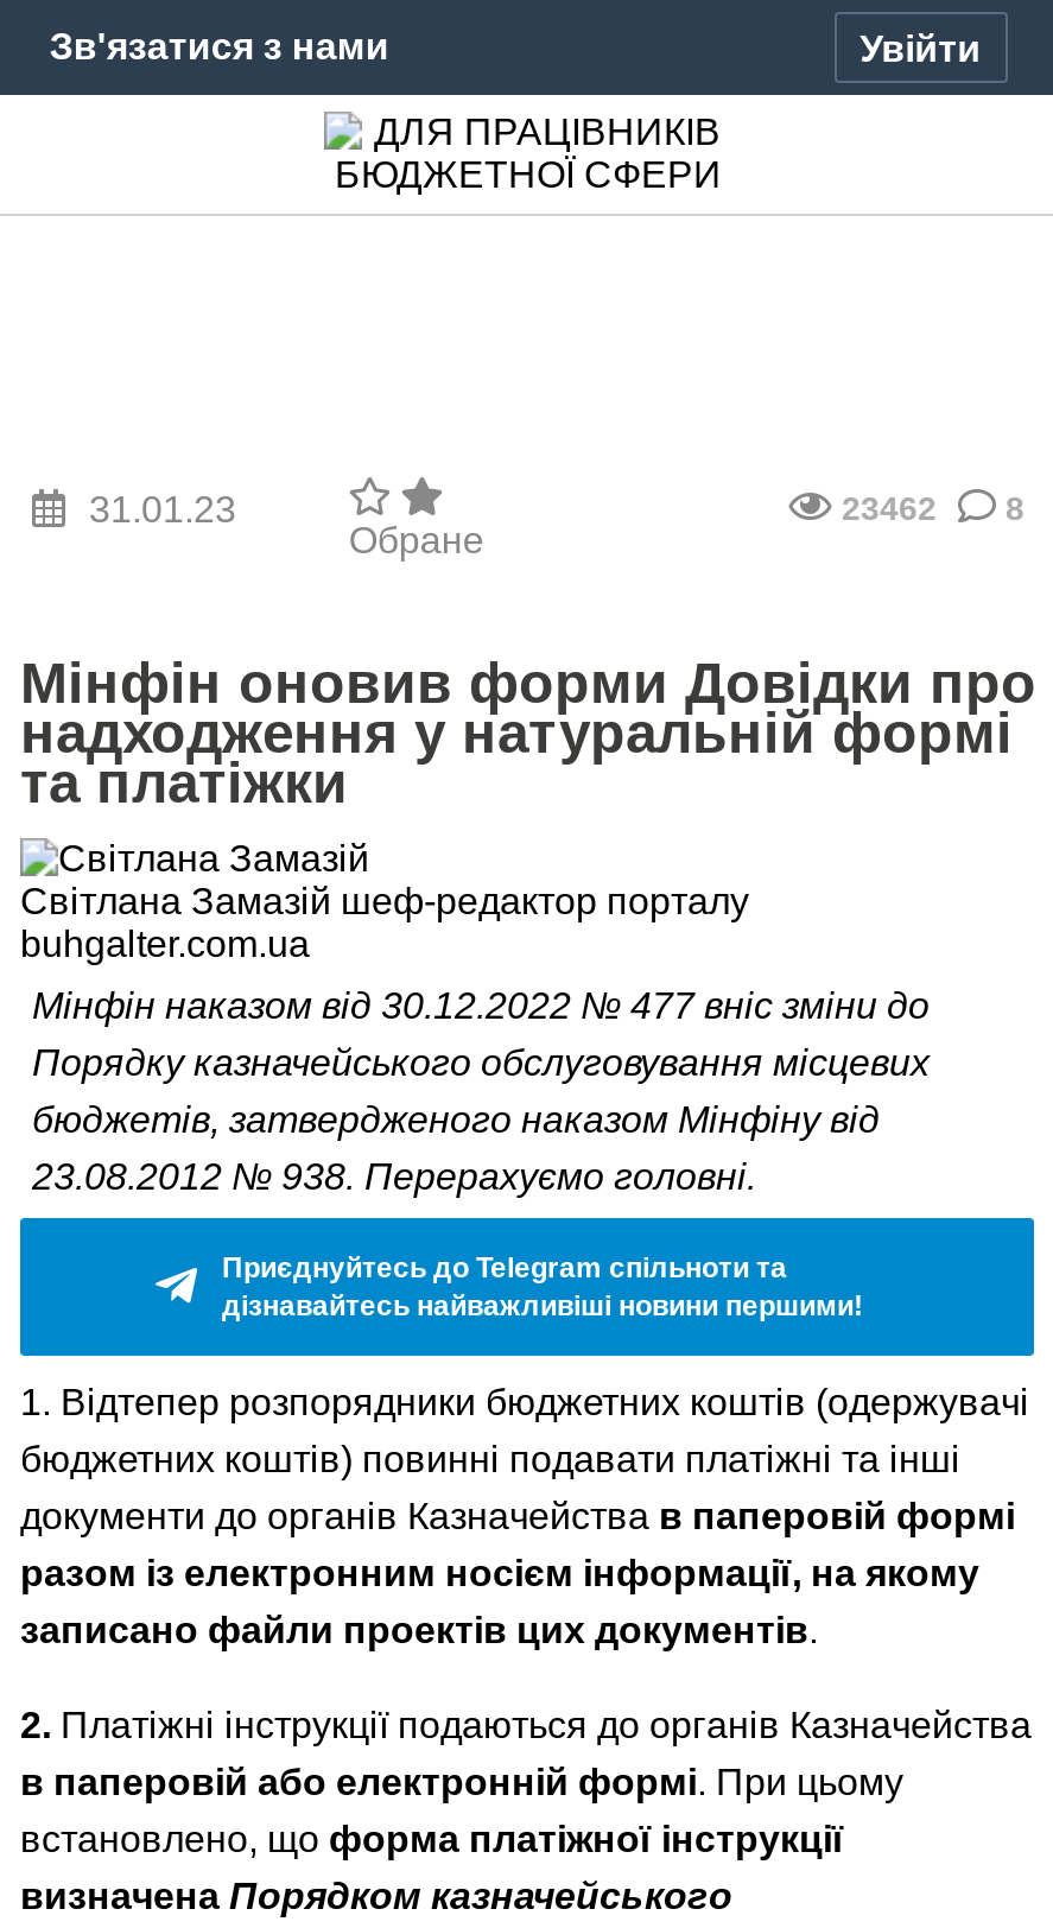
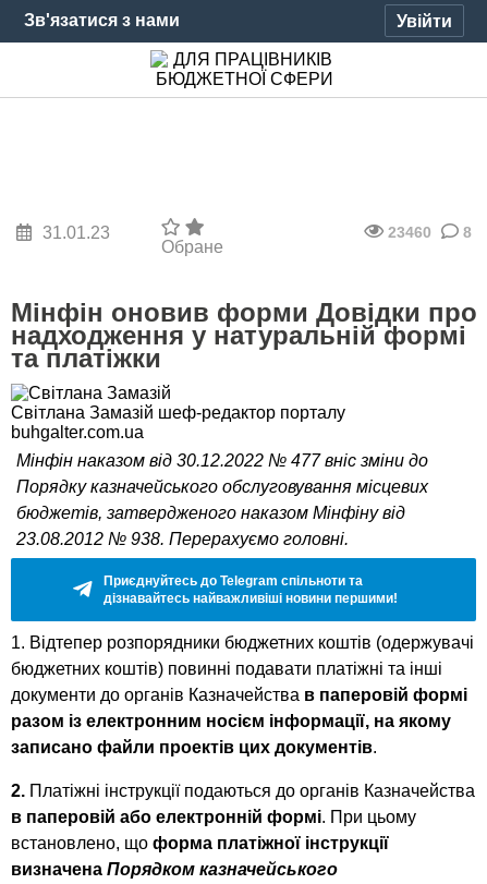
- 23462 8
+ 23460 8
